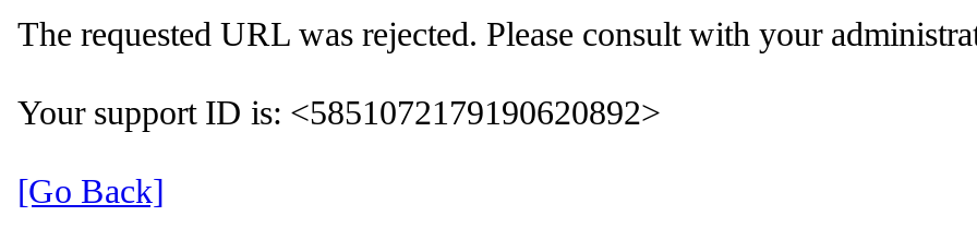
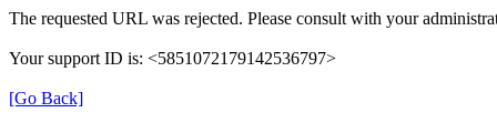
- Your support ID is: <5851072179190620892>
+ Your support ID is: <5851072179142536797>
